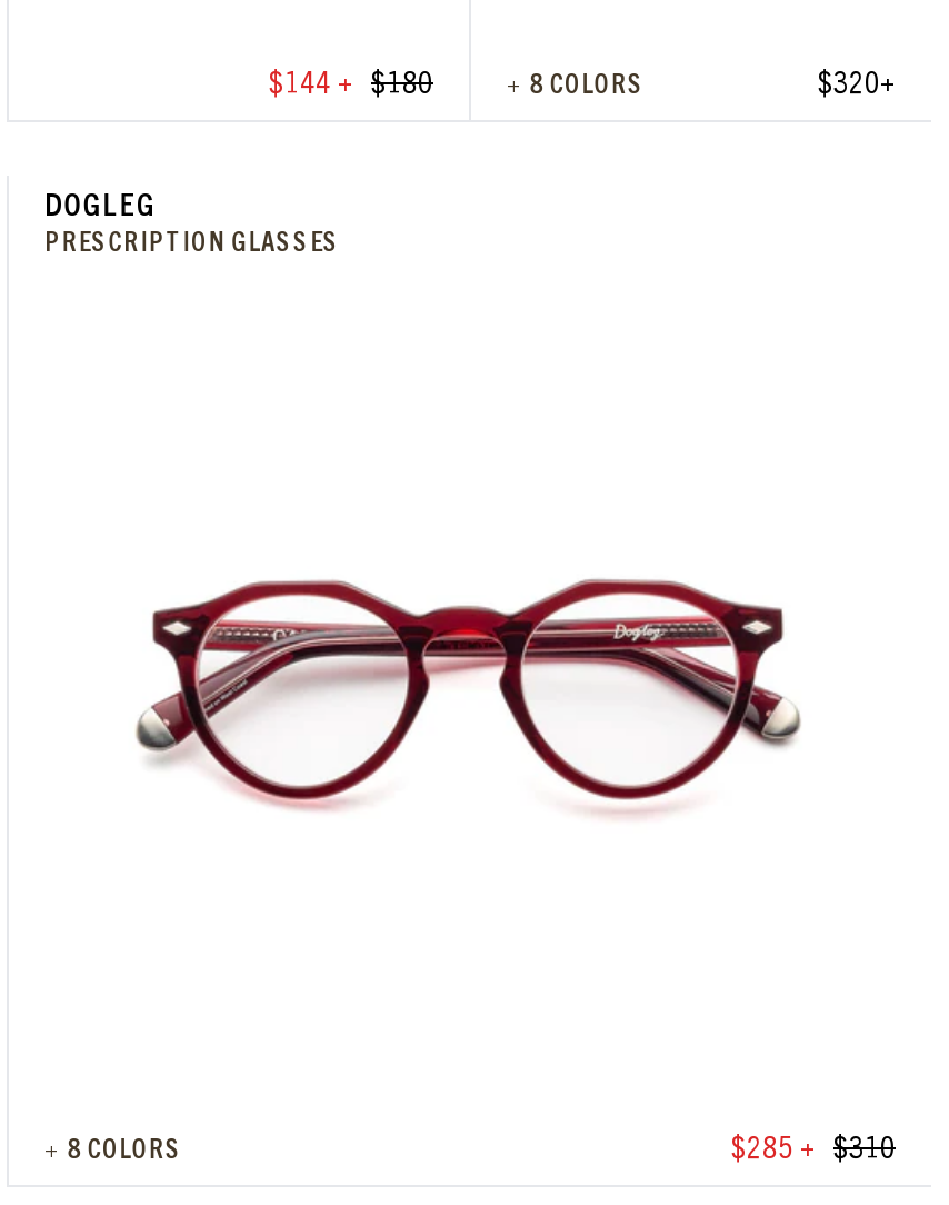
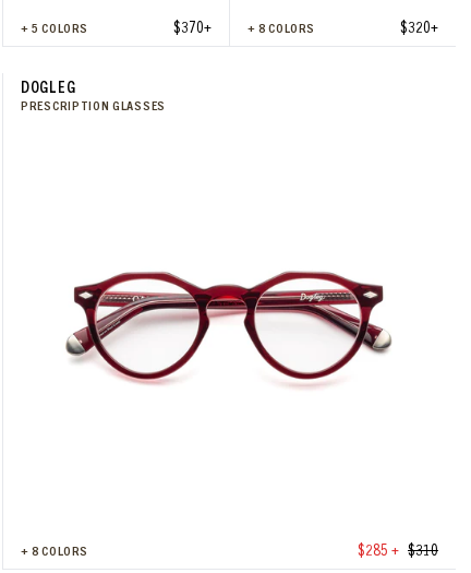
- $144 + $180
+ + 5 COLORS
+ $370+
